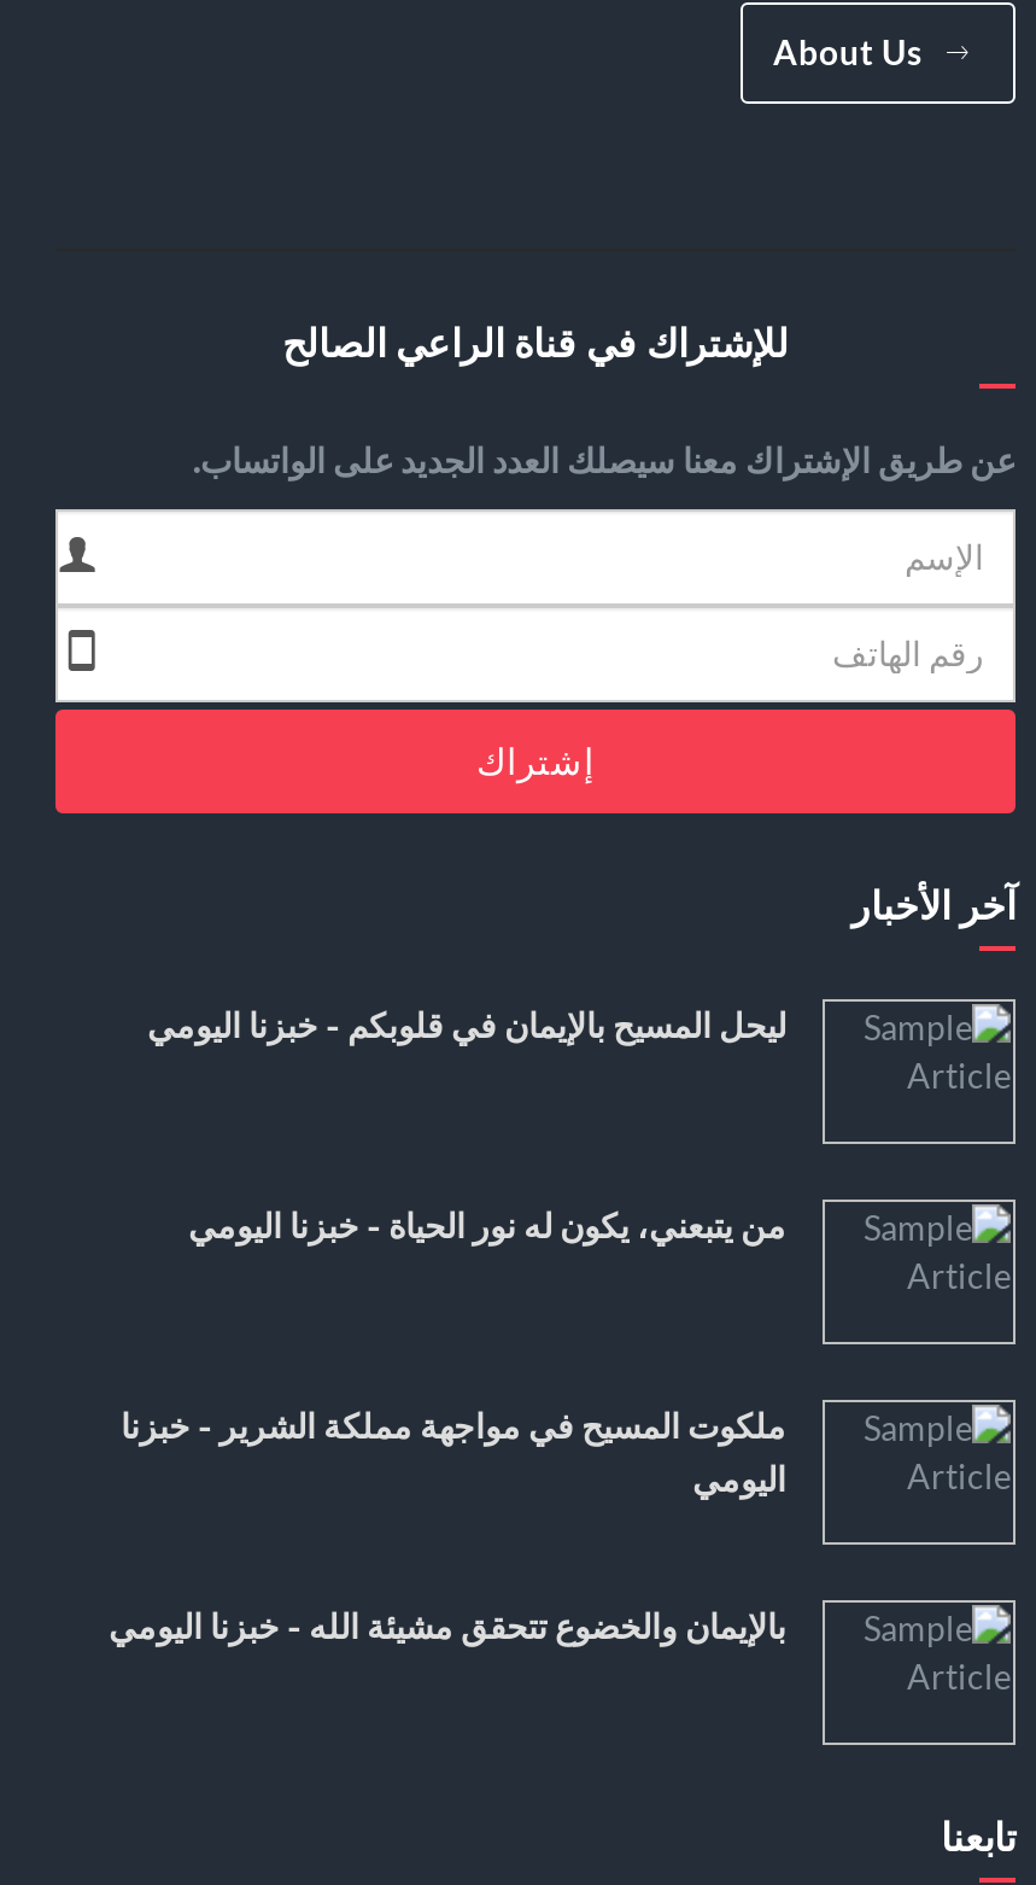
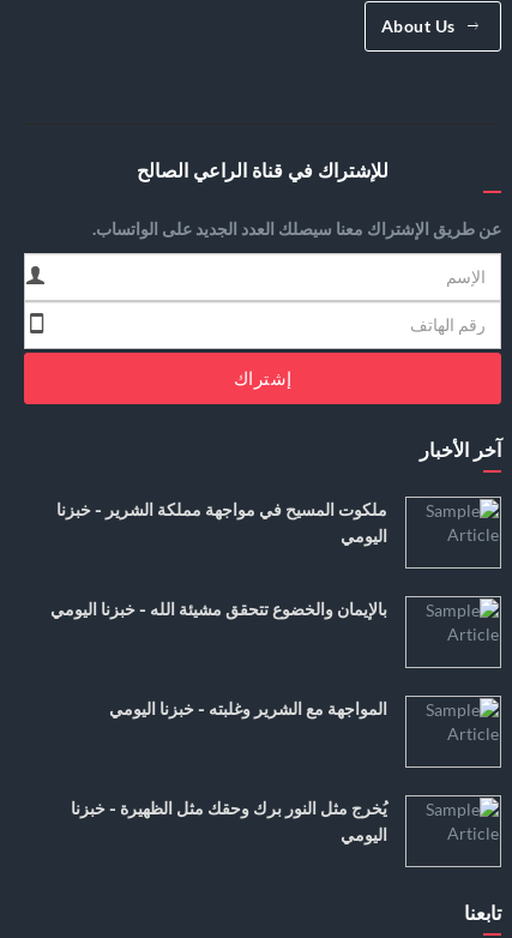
- ليحل المسيح بالإيمان في قلوبكم - خبزنا اليومي

- من يتبعني، يكون له نور الحياة - خبزنا اليومي

moved up: ملكوت المسيح في مواجهة مملكة الشرير - خبزنا | اليومي | بالإيمان والخضوع تتحقق مشيئة الله - خبزنا اليومي

moved up: [image]

+ يُخرج مثل النور برك وحقك مثل الظهيرة - خبزنا
+ اليومي

+ المواجهة مع الشرير وغلبته - خبزنا اليومي
